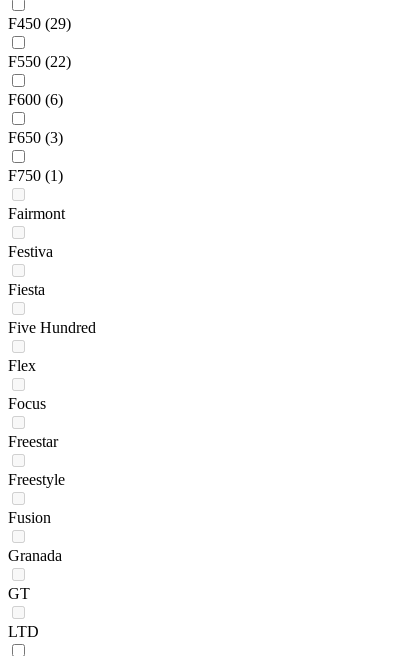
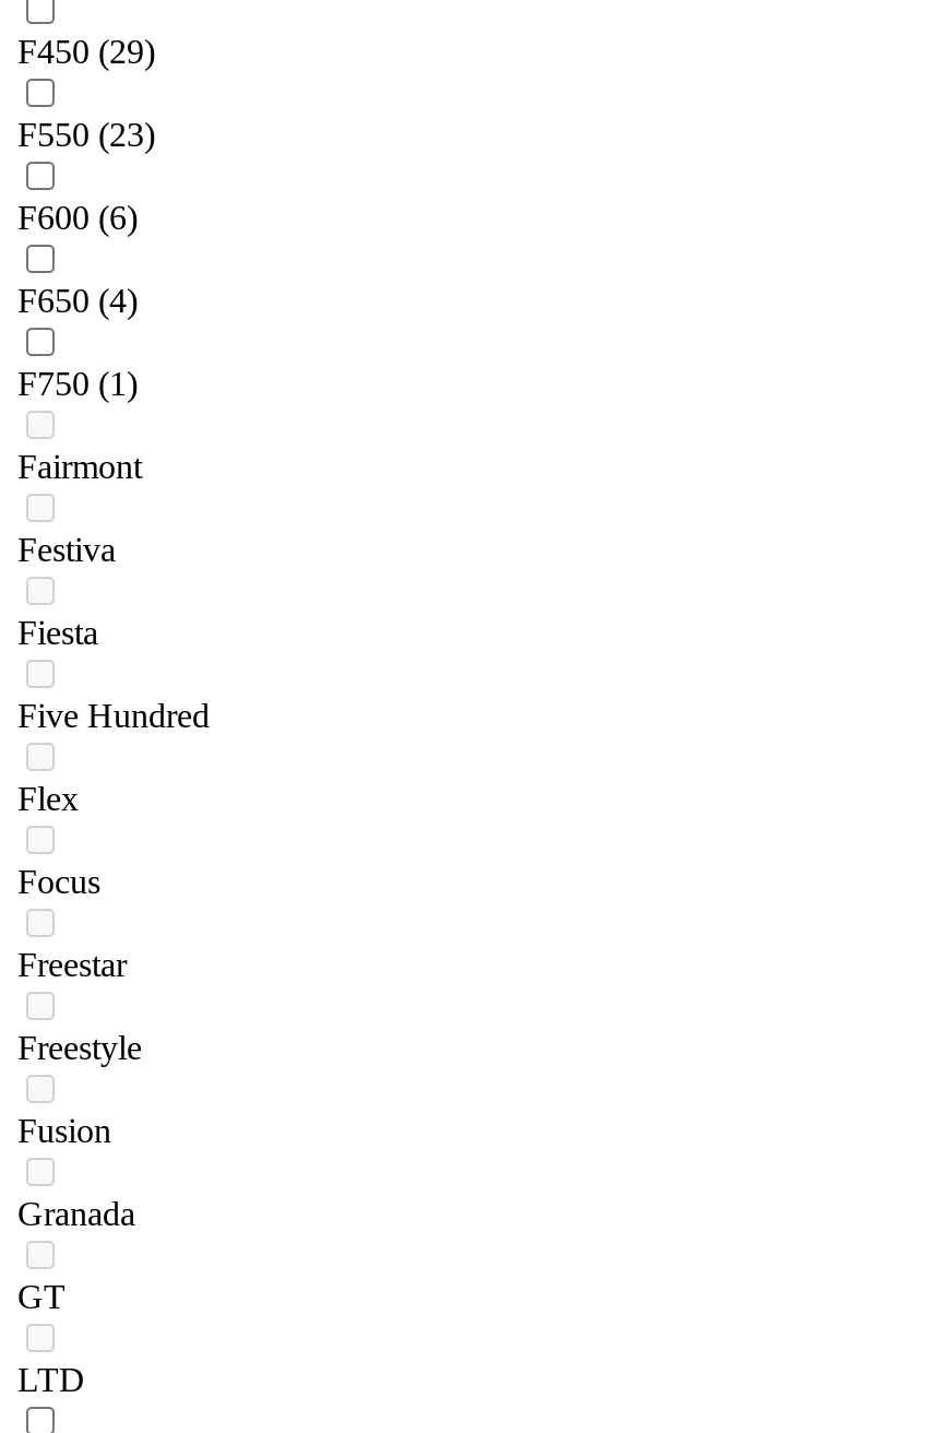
- F550 (22)
+ F550 (23)

- F650 (3)
+ F650 (4)
